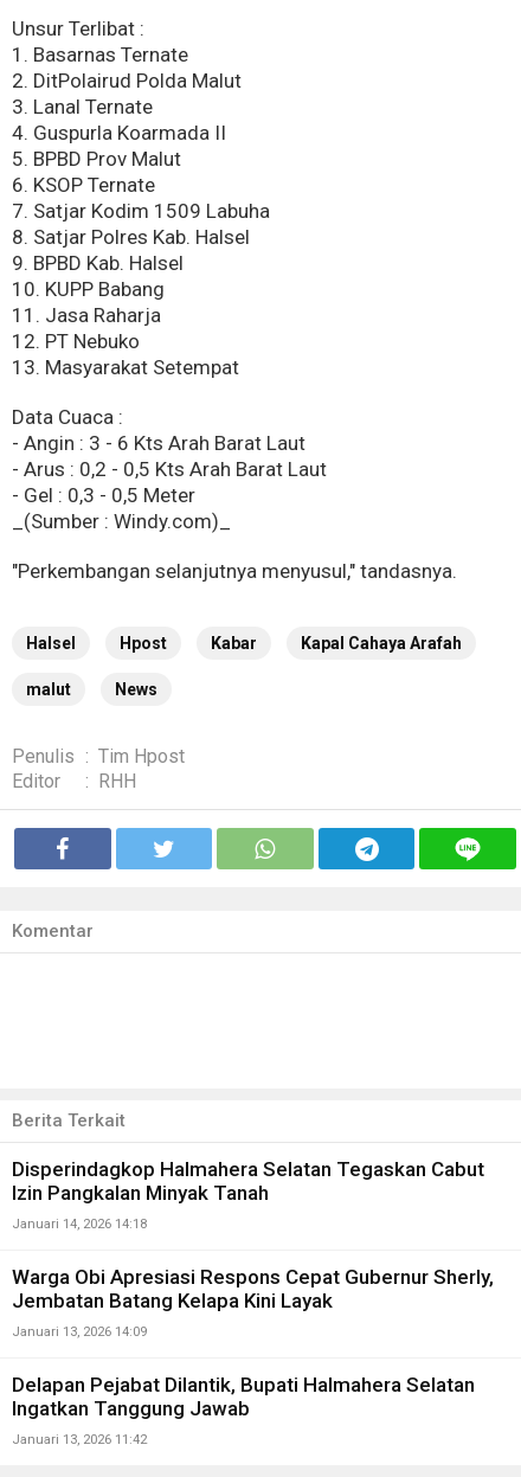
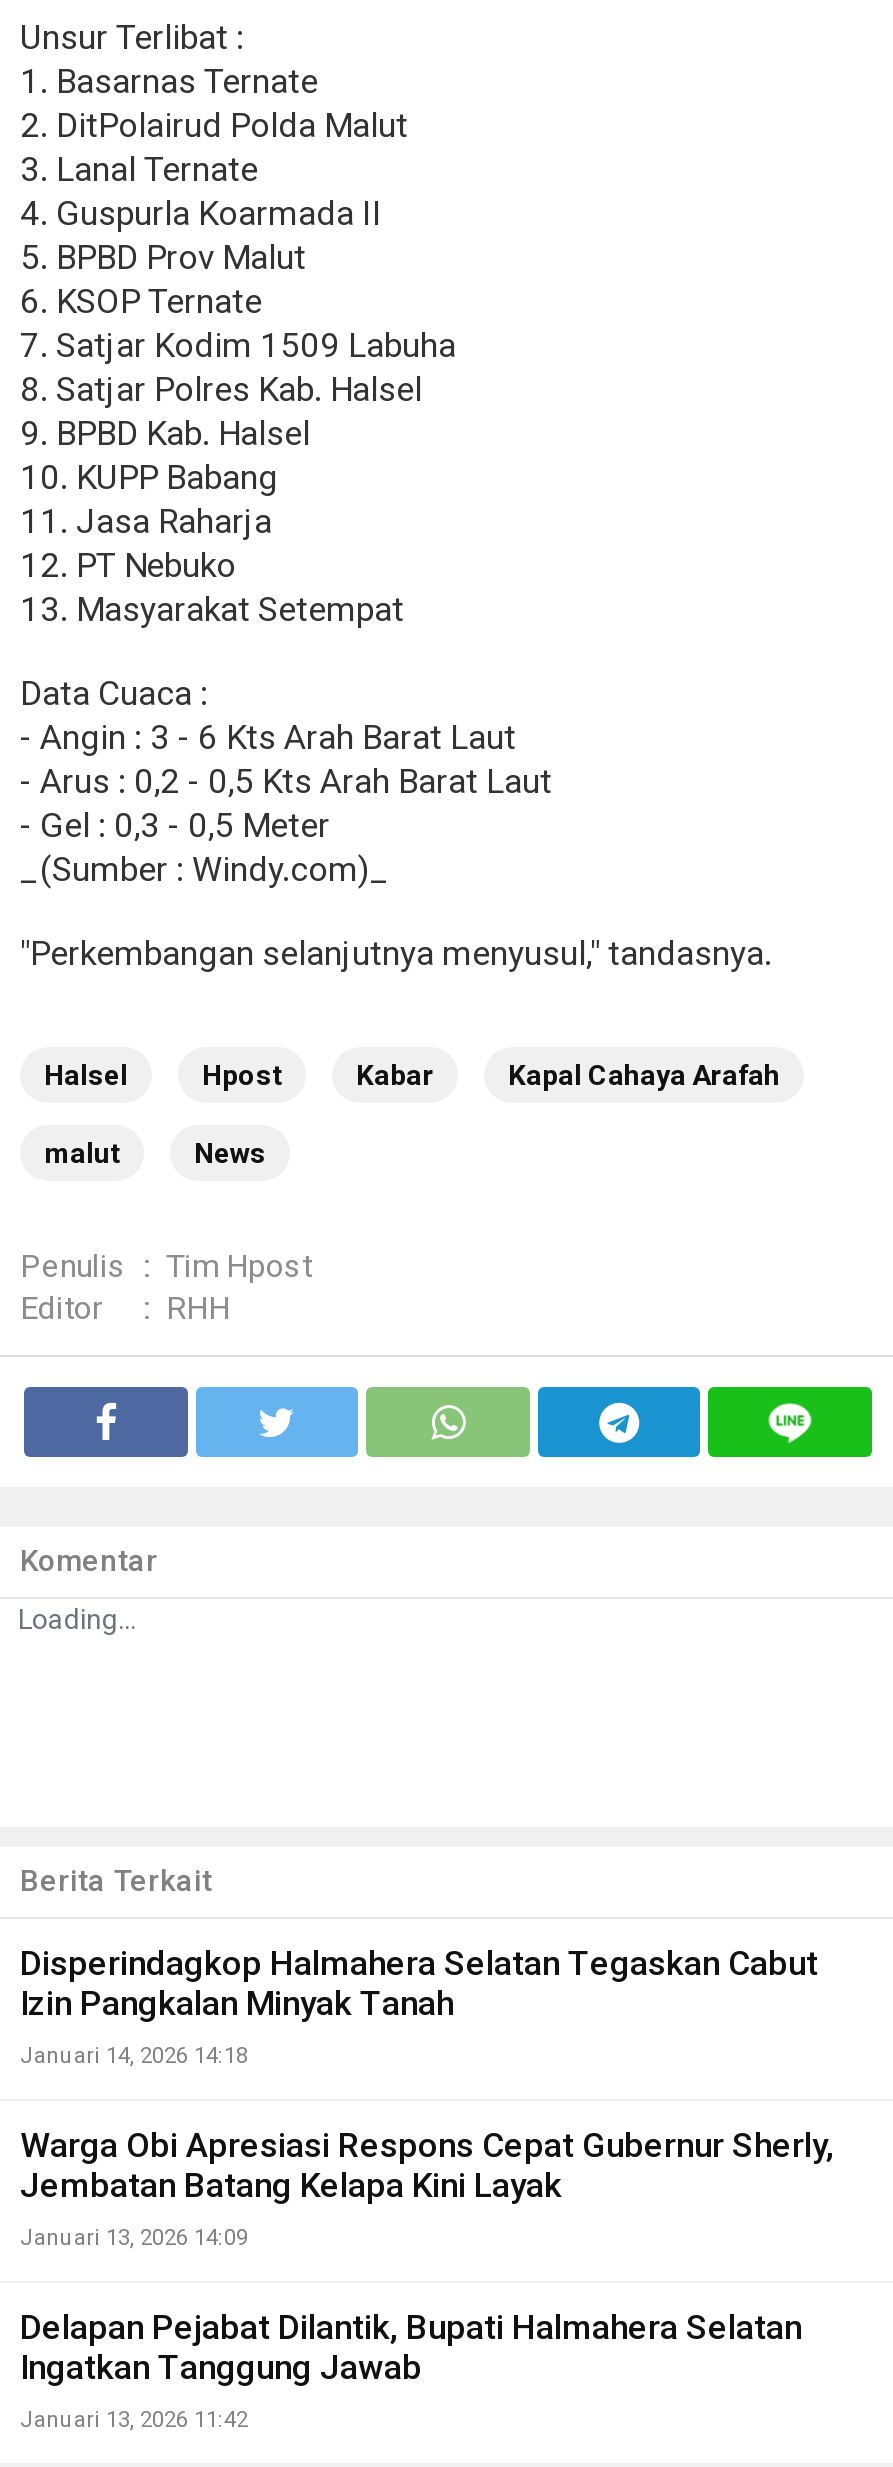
+ Loading...
